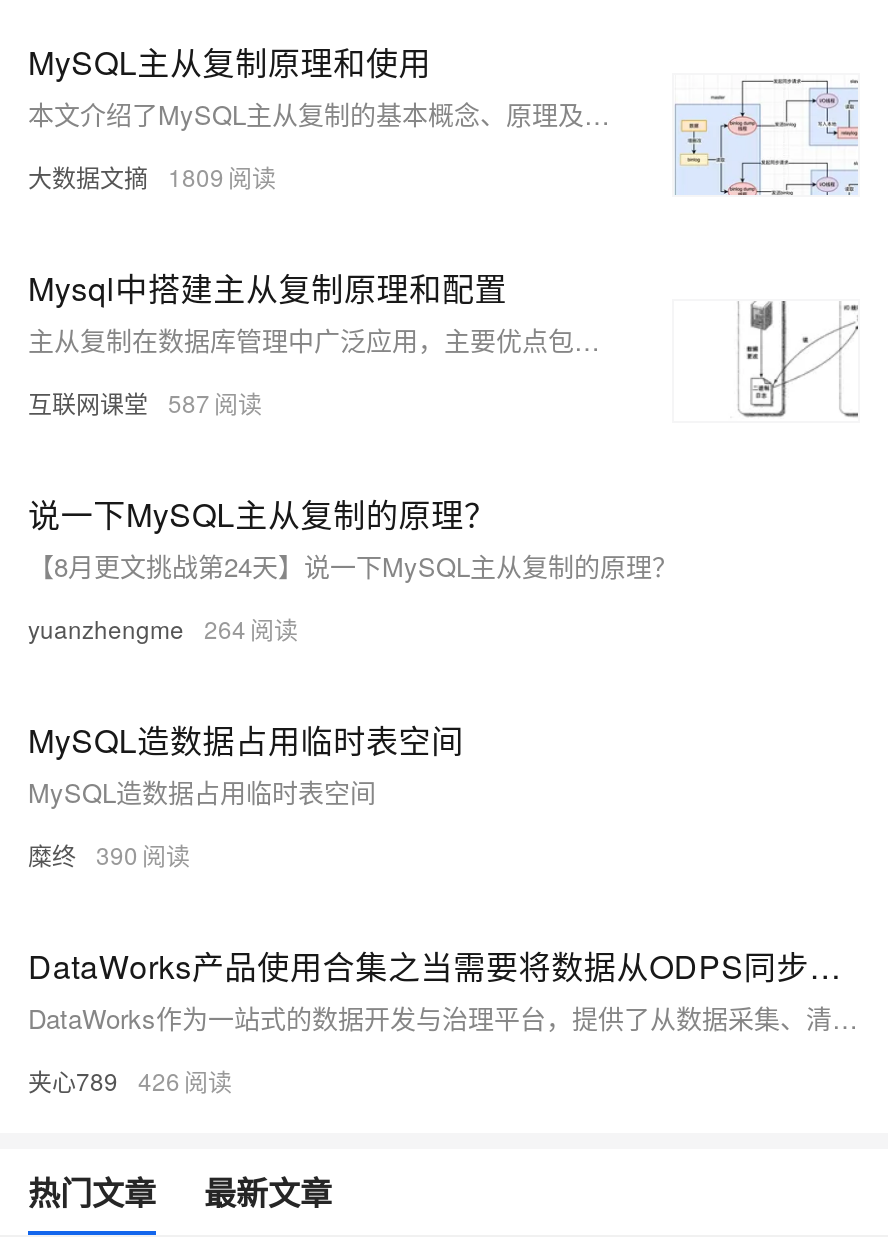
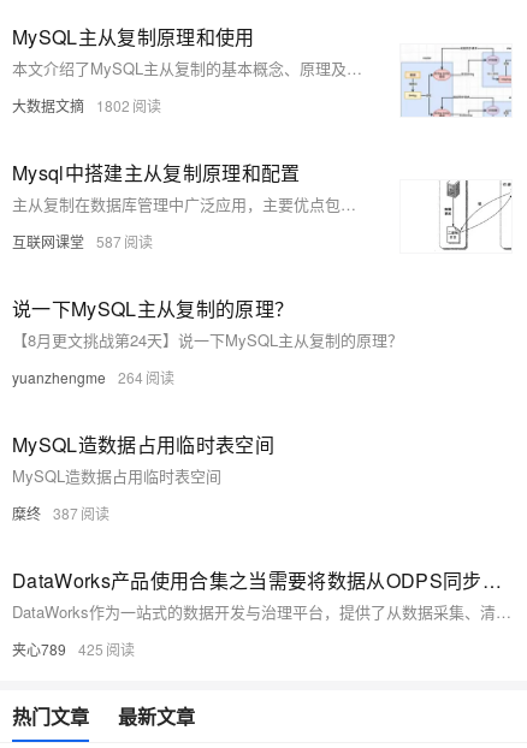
- 大数据文摘 1809
+ 大数据文摘 1802

- 糜终 390
+ 糜终 387

- 夹心789 426
+ 夹心789 425
